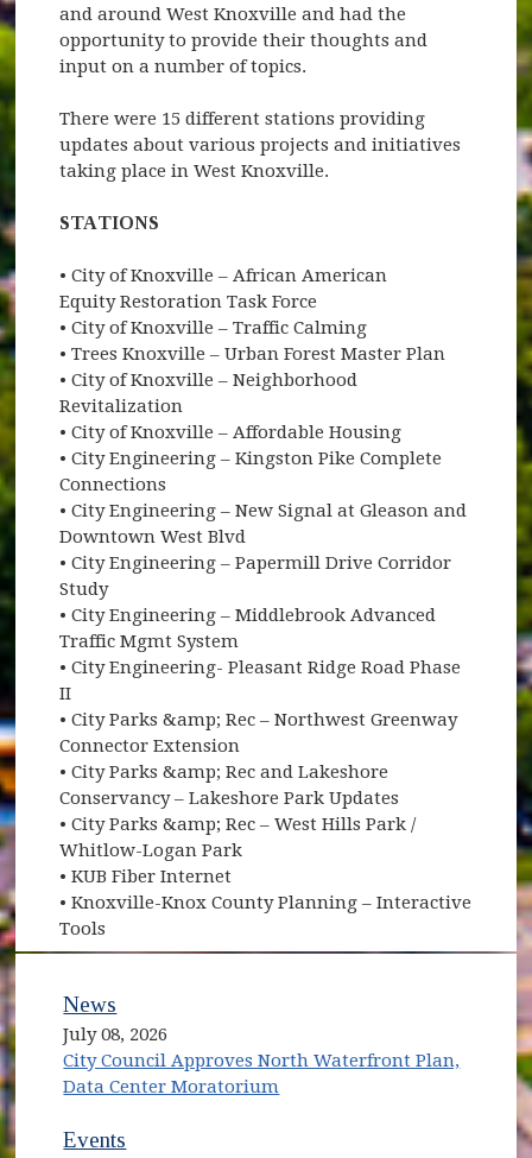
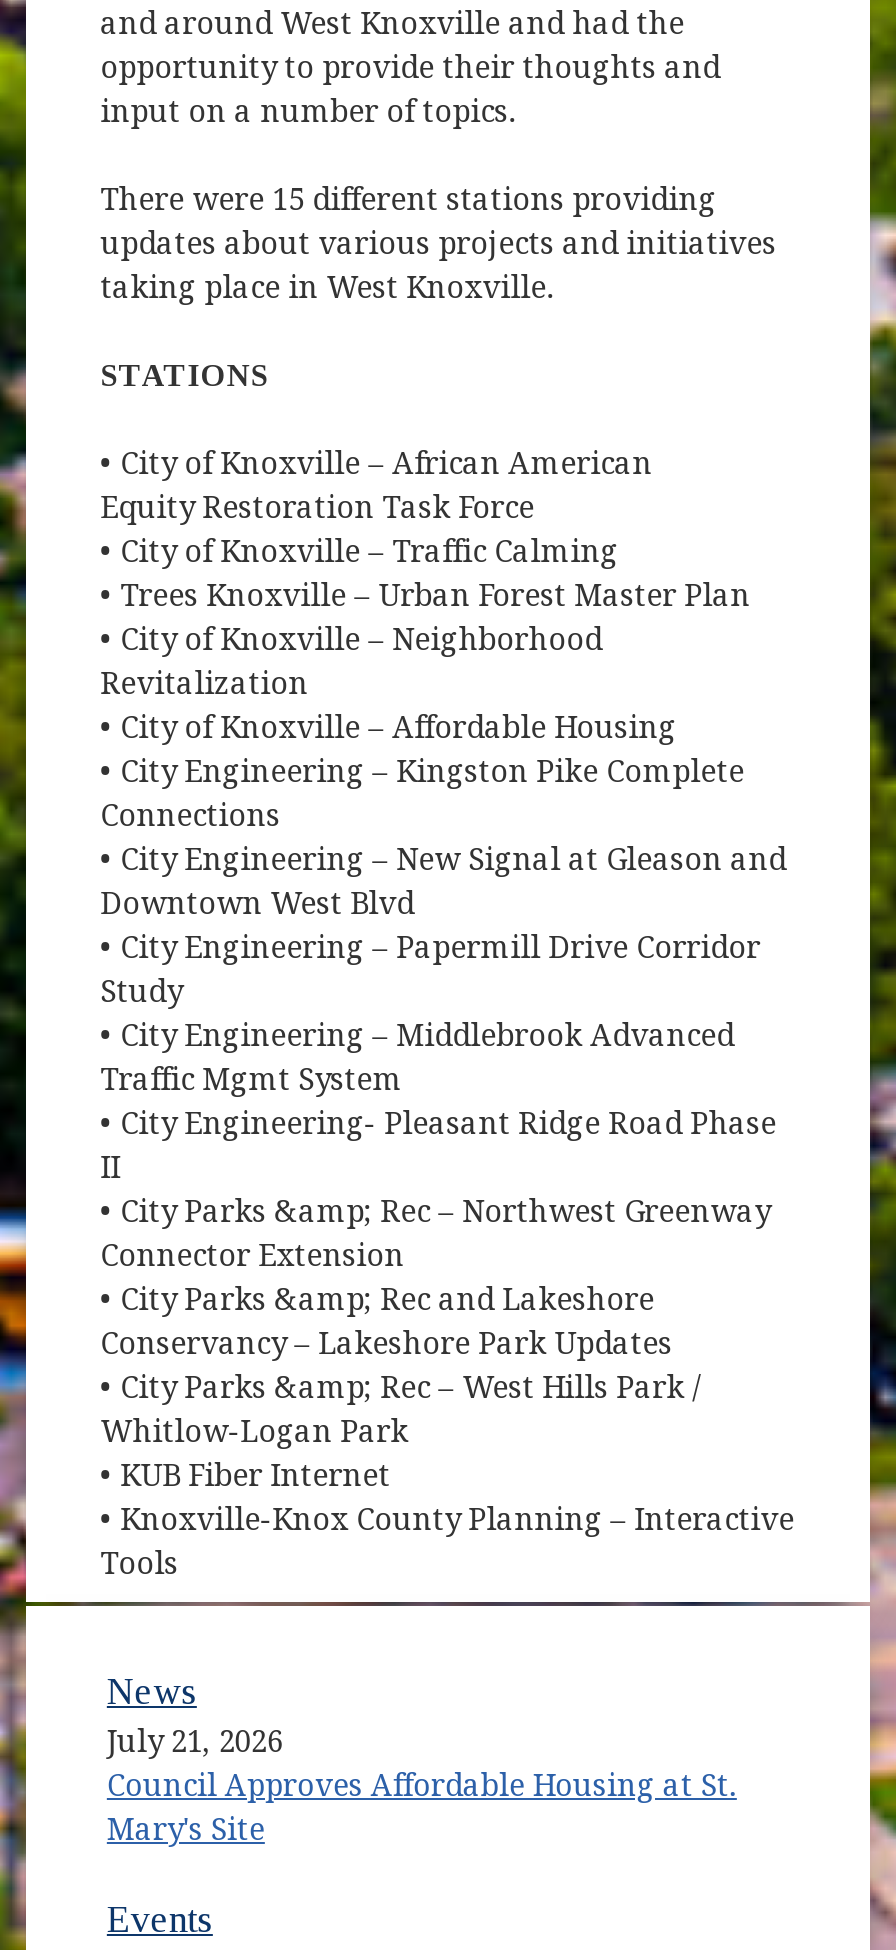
- July 08, 2026
- City Council Approves North Waterfront Plan,
- Data Center Moratorium
+ July 21, 2026
+ Council Approves Affordable Housing at St.
+ Mary's Site
